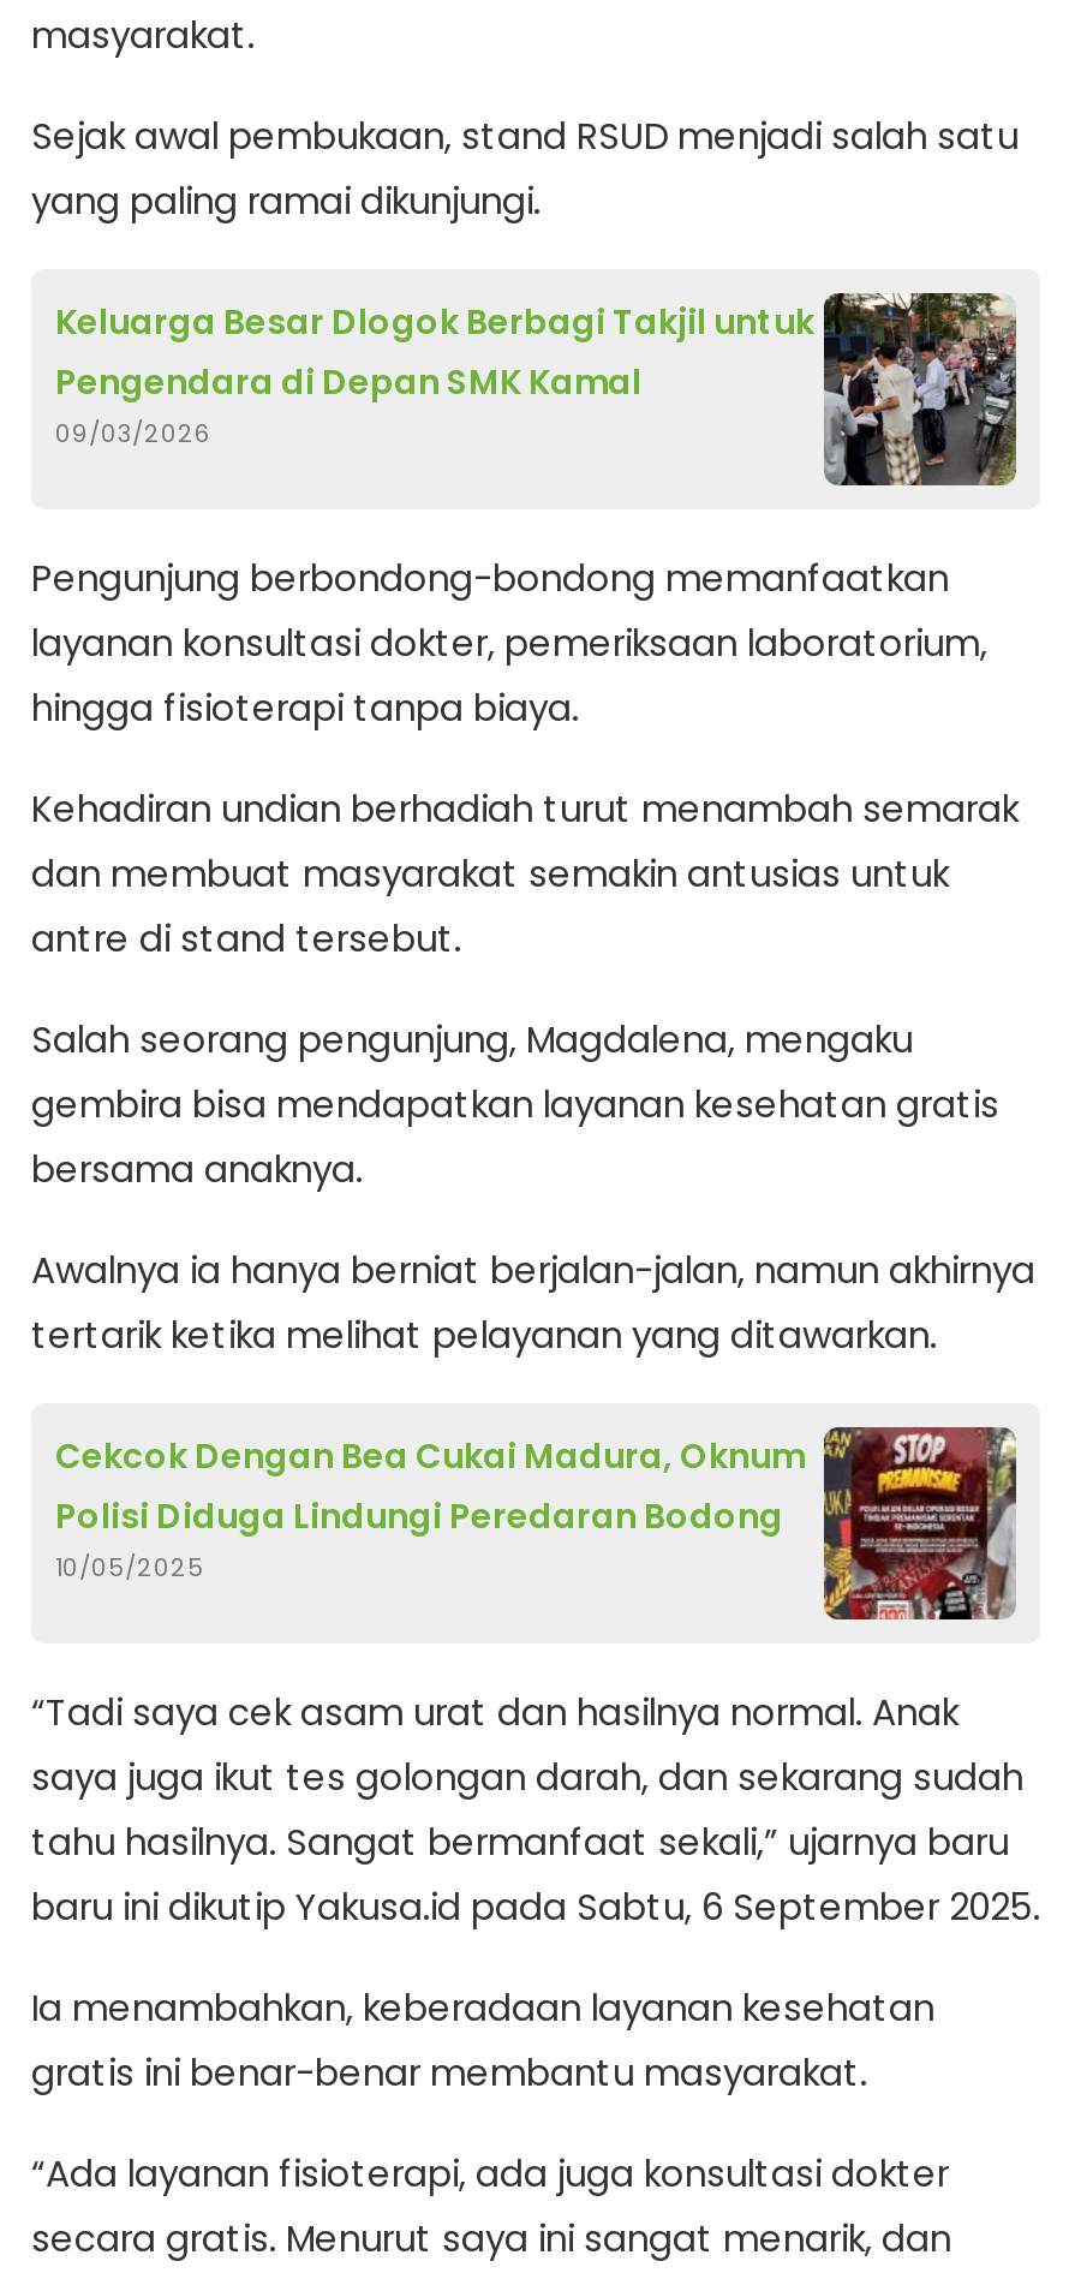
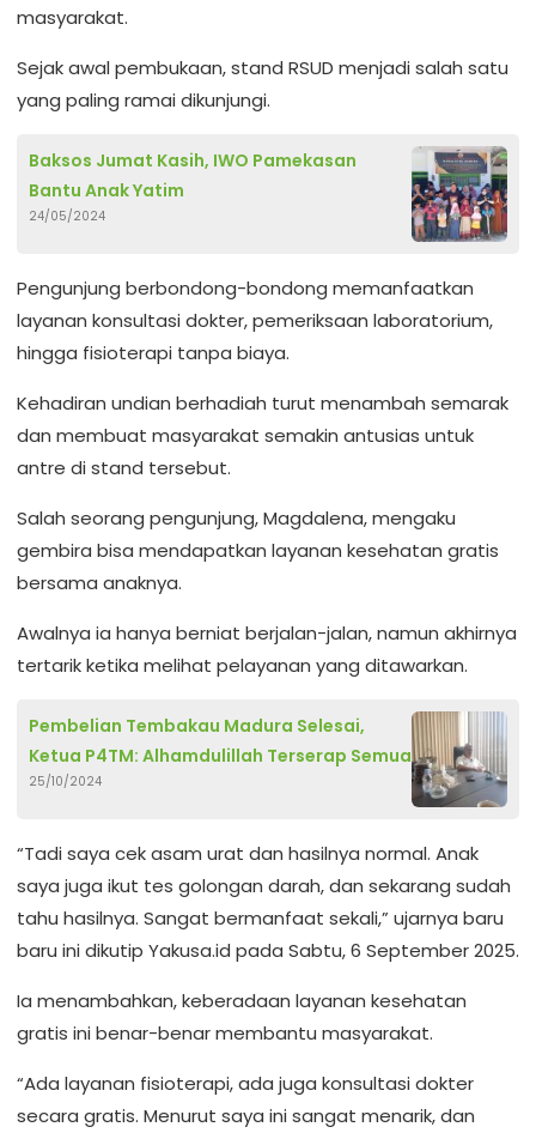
- Keluarga Besar Dlogok Berbagi Takjil untuk
- Pengendara di Depan SMK Kamal
- 09/03/2026
+ Baksos Jumat Kasih, IWO Pamekasan
+ Bantu Anak Yatim
+ 24/05/2024

- [image]
+ [image]

- [image]
- Cekcok Dengan Bea Cukai Madura, Oknum
- Polisi Diduga Lindungi Peredaran Bodong
- 10/05/2025
+ [image]
+ Pembelian Tembakau Madura Selesai,
+ Ketua P4TM: Alhamdulillah Terserap Semua
+ 25/10/2024
